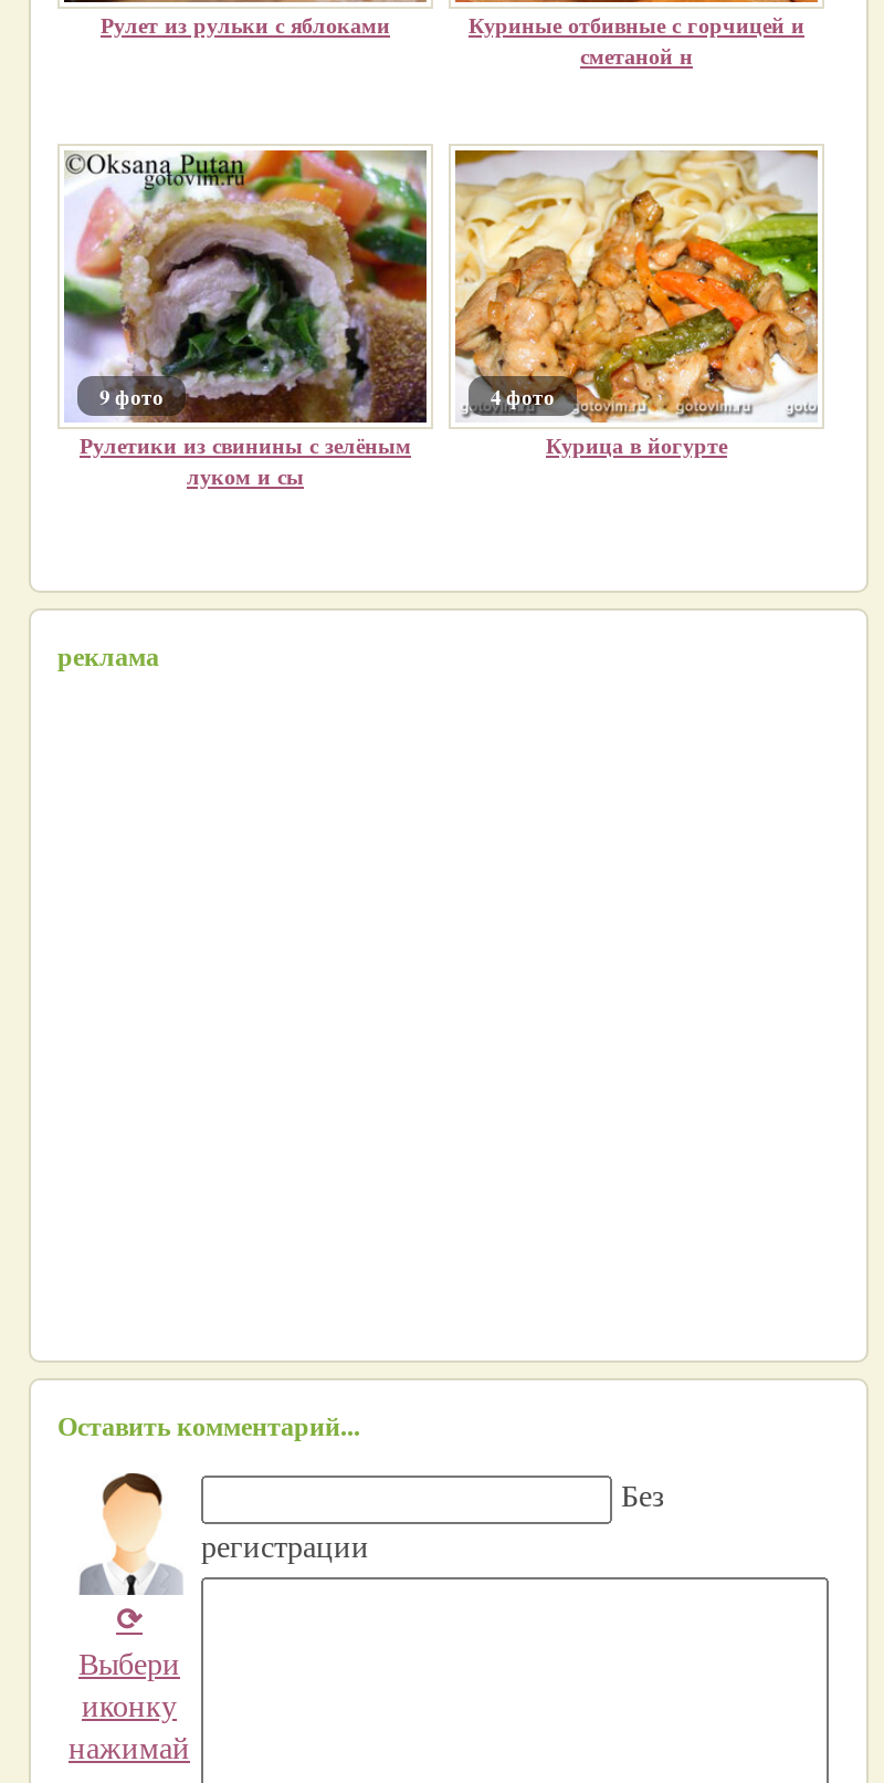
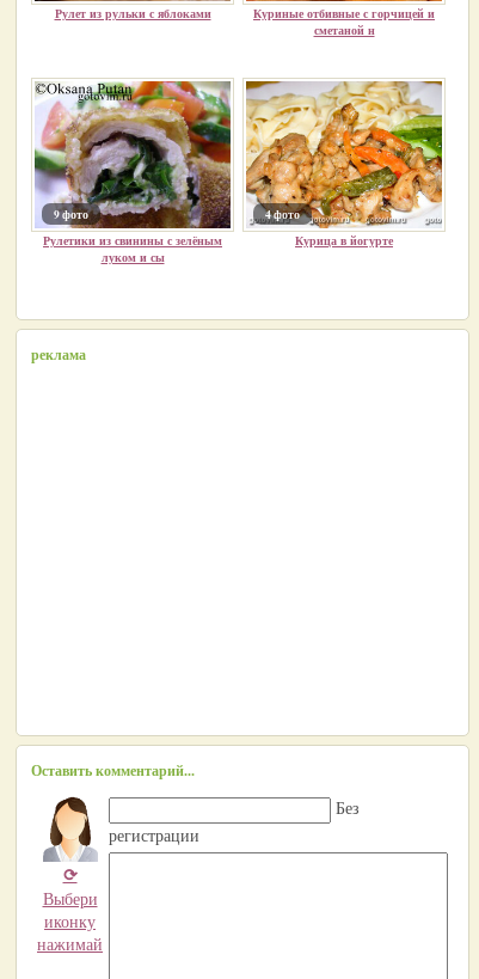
- [image]
+ [image]
